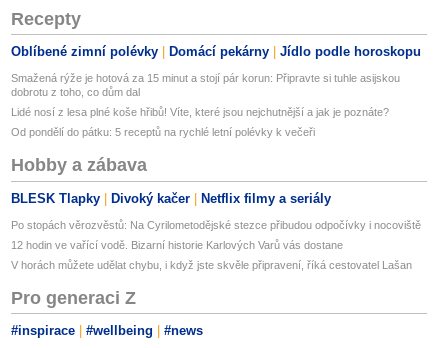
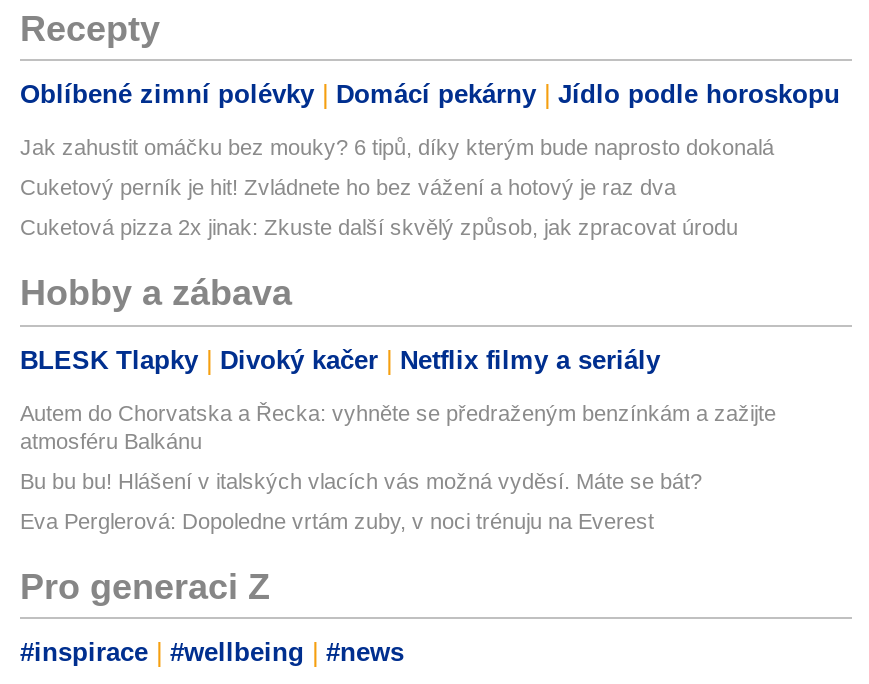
- Smažená rýže je hotová za 15 minut a stojí pár korun: Připravte si tuhle asijskou
- dobrotu z toho, co dům dal
+ Jak zahustit omáčku bez mouky? 6 tipů, díky kterým bude naprosto dokonalá

- Lidé nosí z lesa plné koše hřibů! Víte, které jsou nejchutnější a jak je poznáte?
+ Cuketový perník je hit! Zvládnete ho bez vážení a hotový je raz dva

- Od pondělí do pátku: 5 receptů na rychlé letní polévky k večeři
+ Cuketová pizza 2x jinak: Zkuste další skvělý způsob, jak zpracovat úrodu

- Po stopách věrozvěstů: Na Cyrilometodějské stezce přibudou odpočívky i nocoviště
+ Autem do Chorvatska a Řecka: vyhněte se předraženým benzínkám a zažijte
+ atmosféru Balkánu

- 12 hodin ve vařící vodě. Bizarní historie Karlových Varů vás dostane
+ Bu bu bu! Hlášení v italských vlacích vás možná vyděsí. Máte se bát?

- V horách můžete udělat chybu, i když jste skvěle připravení, říká cestovatel Lašan
+ Eva Perglerová: Dopoledne vrtám zuby, v noci trénuju na Everest
